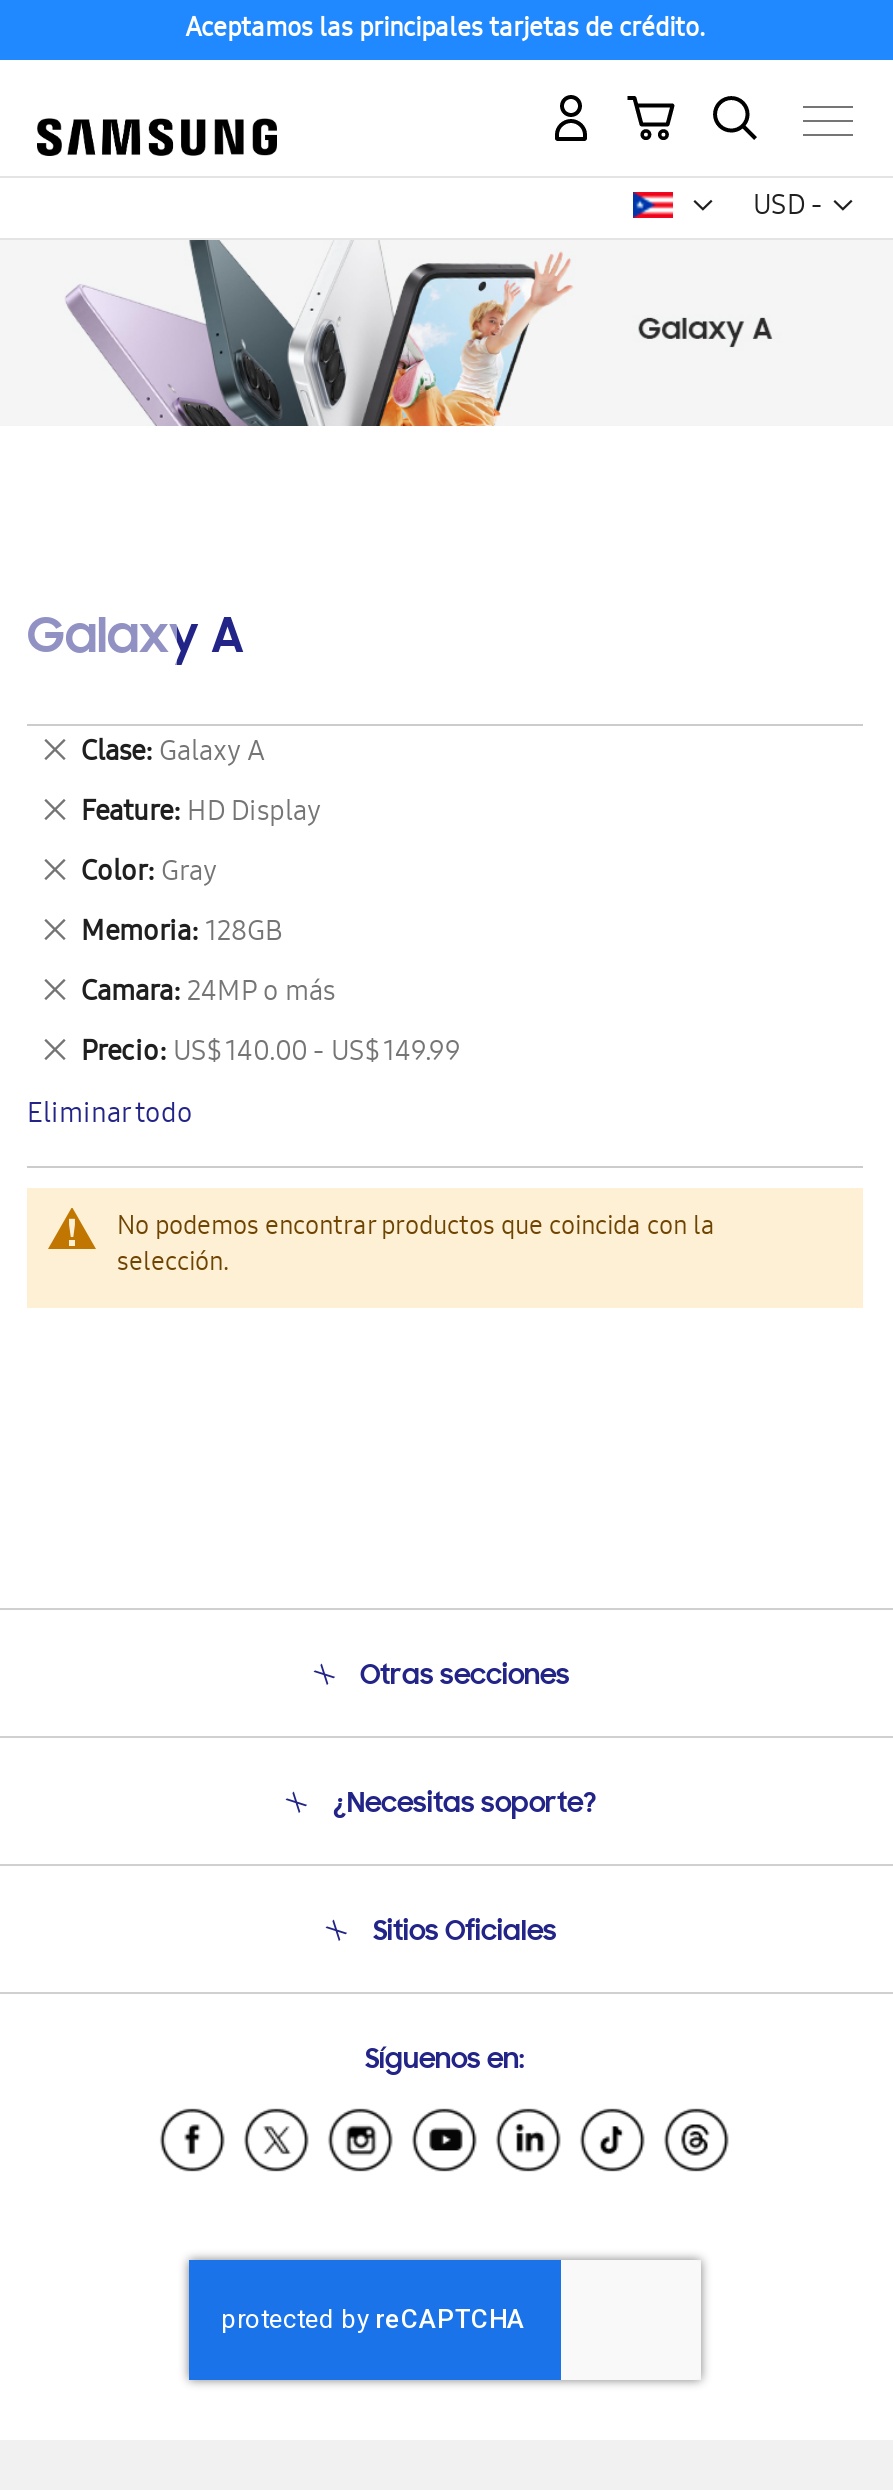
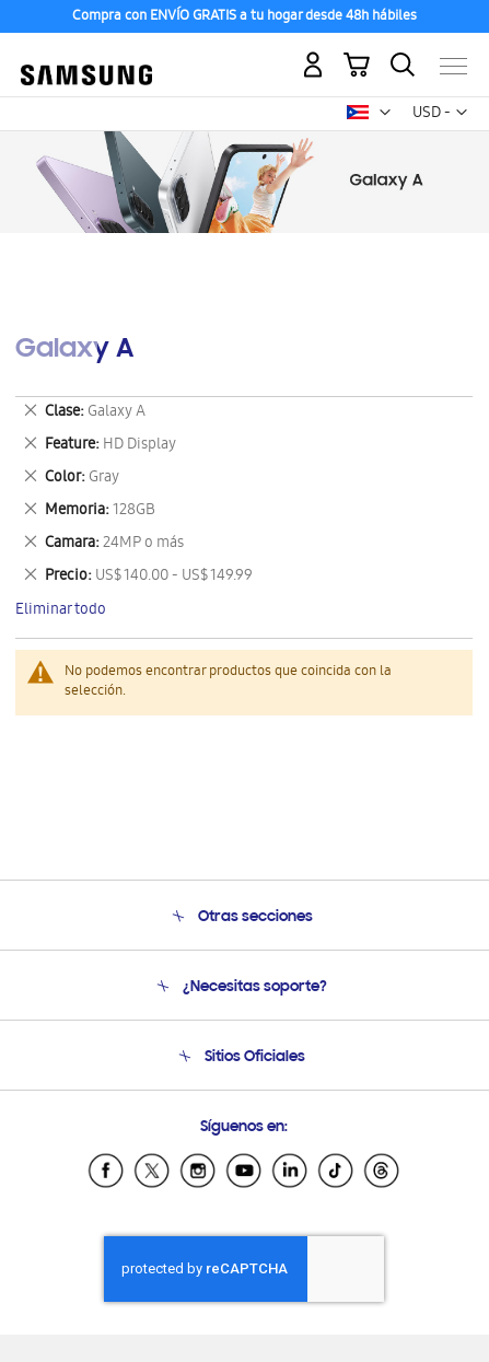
- Aceptamos las principales tarjetas de crédito.
+ Compra con ENVÍO GRATIS a tu hogar desde 48h hábiles
